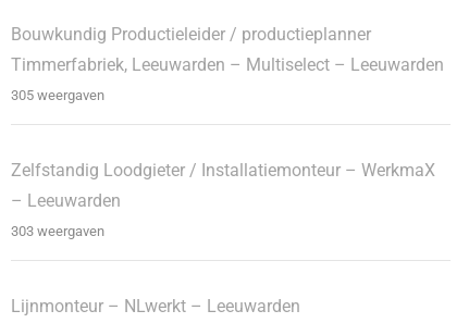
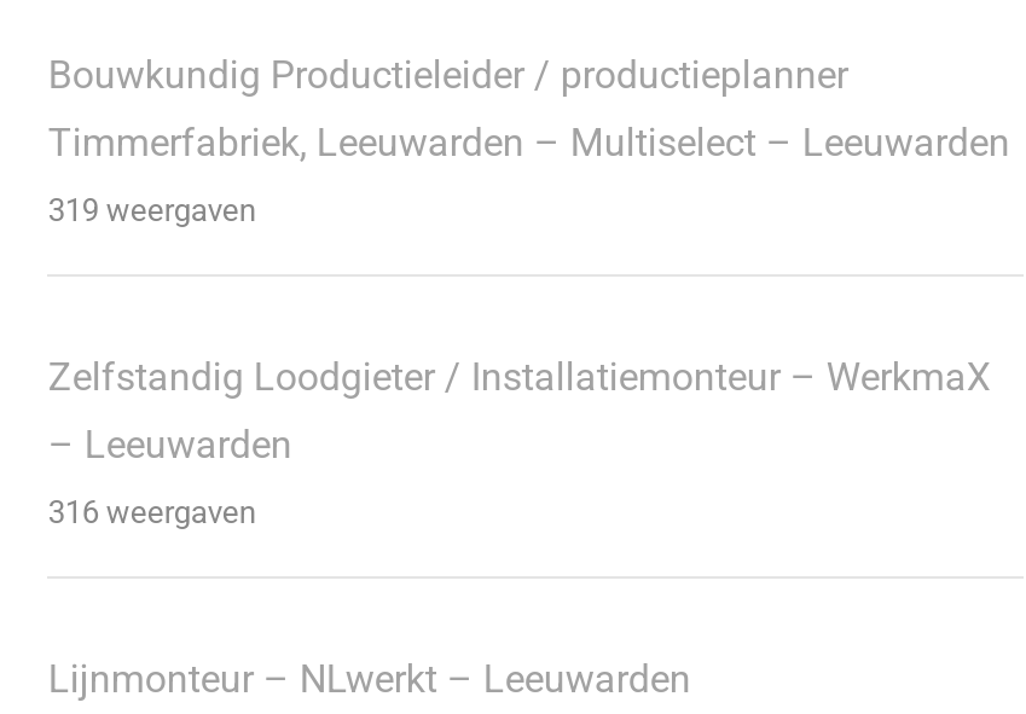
- 305 weergaven
+ 319 weergaven

- 303 weergaven
+ 316 weergaven
